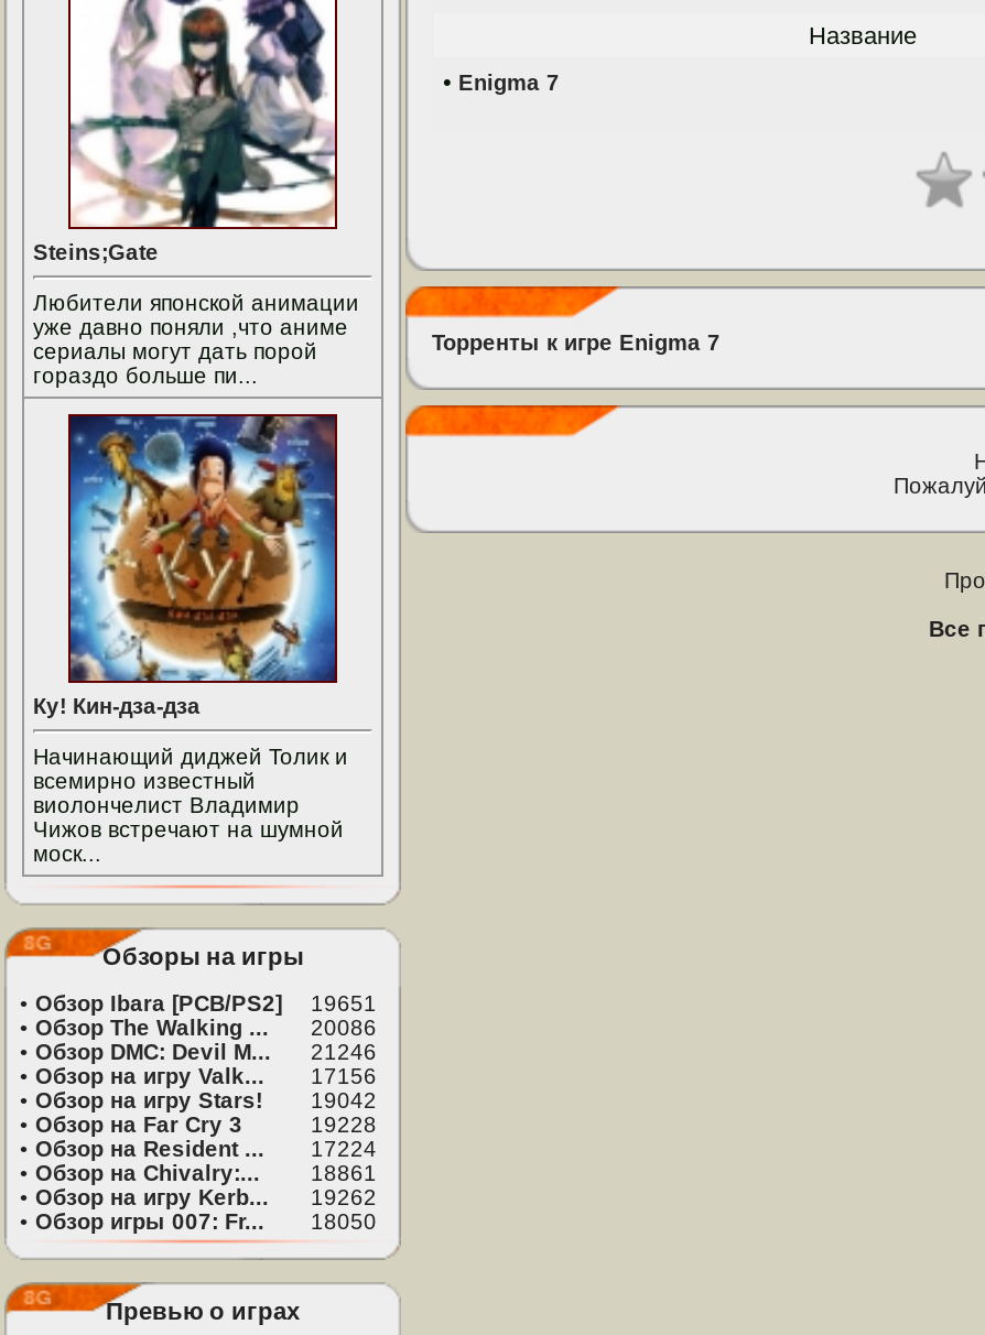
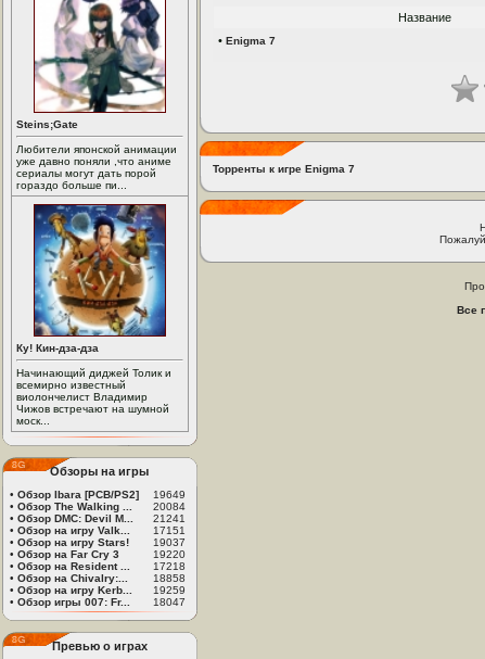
- • Обзор Ibara [PCB/PS2] 19651
+ • Обзор Ibara [PCB/PS2] 19649

- • Обзор The Walking ... 20086
+ • Обзор The Walking ... 20084

- • Обзор DMC: Devil M... 21246
+ • Обзор DMC: Devil M... 21241

- • Обзор на игру Valk... 17156
+ • Обзор на игру Valk... 17151

- • Обзор на игру Stars! 19042
+ • Обзор на игру Stars! 19037

- 19228
+ 19220

- • Обзор на Resident ... 17224
+ • Обзор на Resident ... 17218

- 18861
+ 18858

- • Обзор на игру Kerb... 19262
+ • Обзор на игру Kerb... 19259

- • Обзор игры 007: Fr... 18050
+ • Обзор игры 007: Fr... 18047
